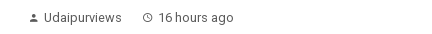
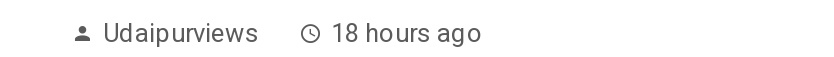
- 16 hours ago
+ 18 hours ago
